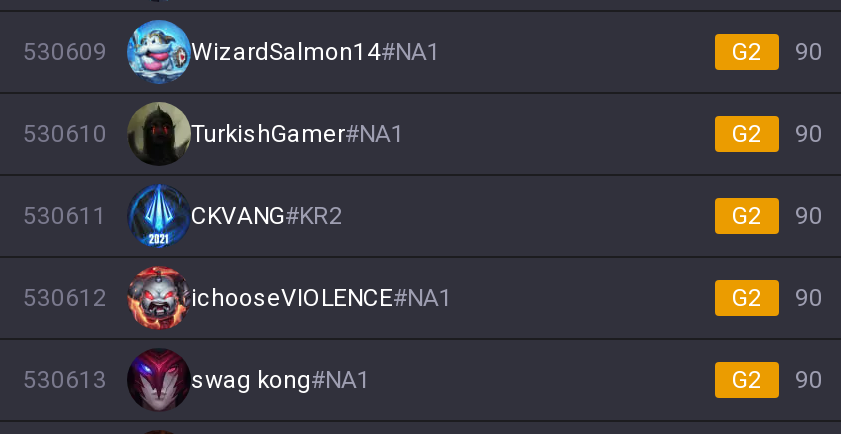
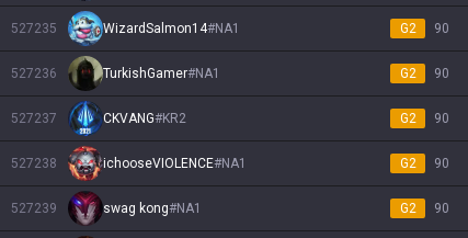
- 530609
+ 527235

- 530610
+ 527236

- 530611
+ 527237

- 530612
+ 527238

- 530613
+ 527239
